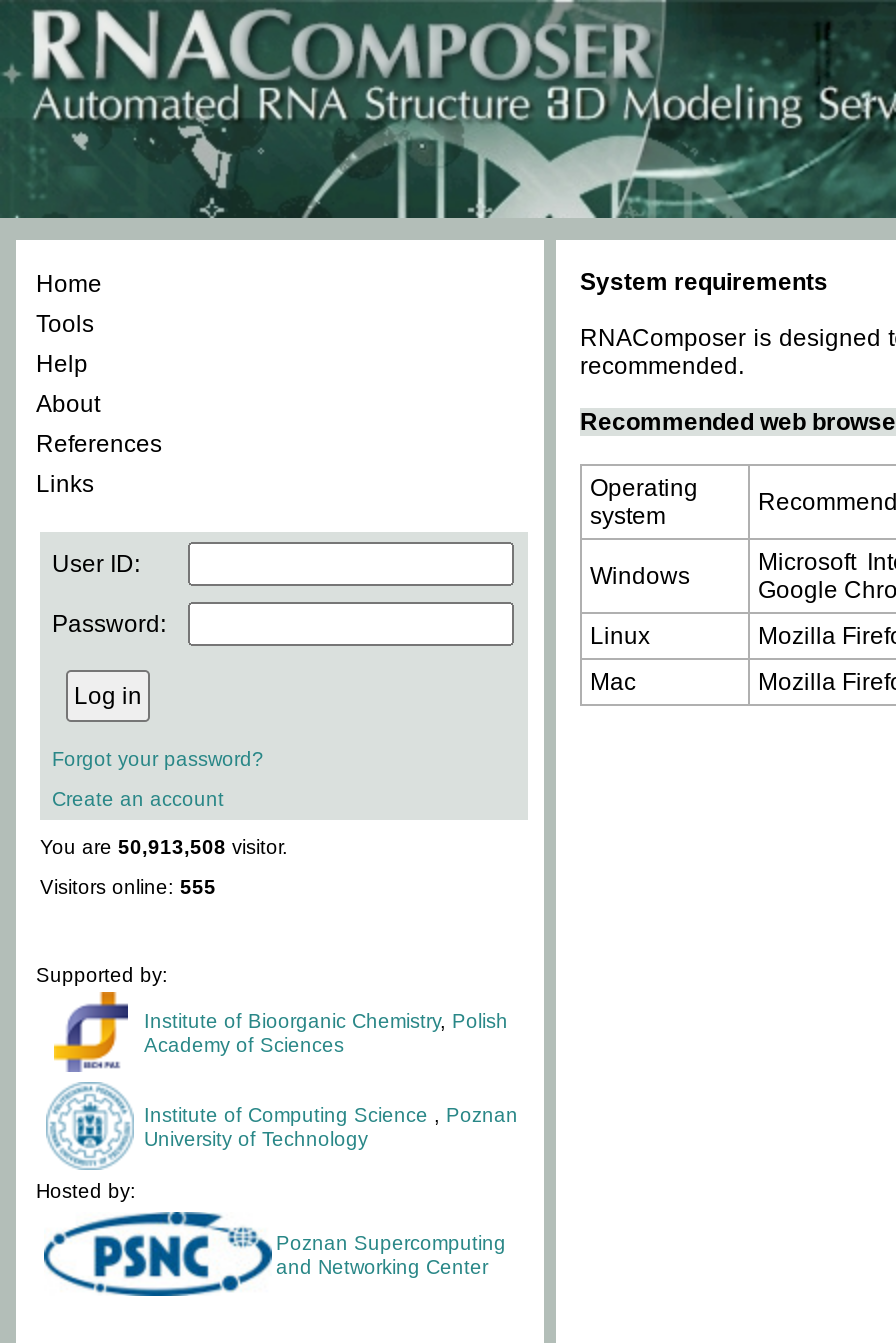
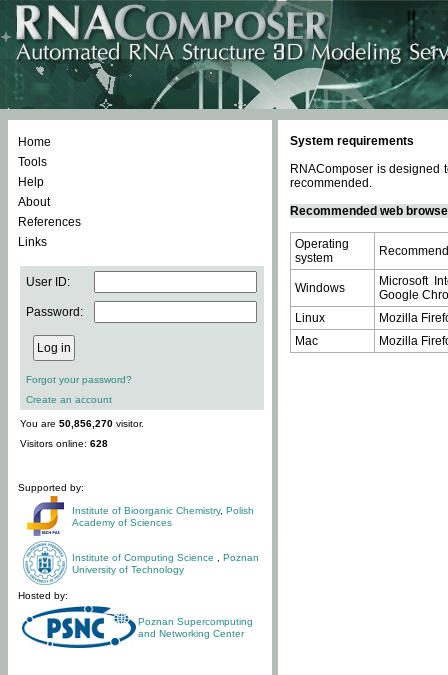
- You are 50,913,508 visitor.
+ You are 50,856,270 visitor.

- Visitors online: 555
+ Visitors online: 628
